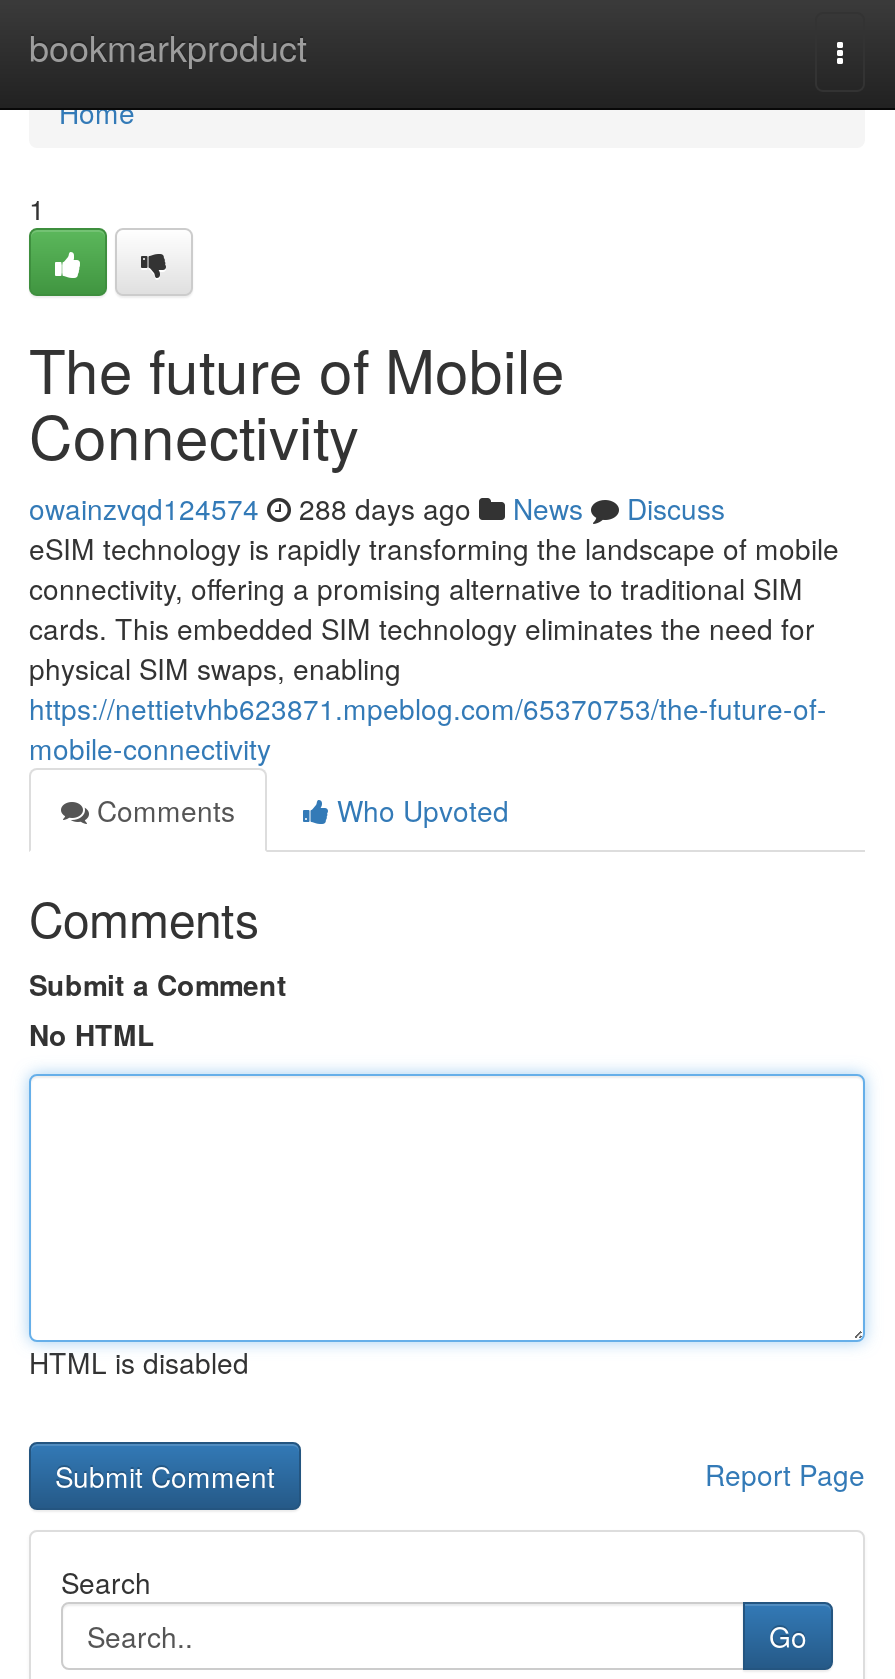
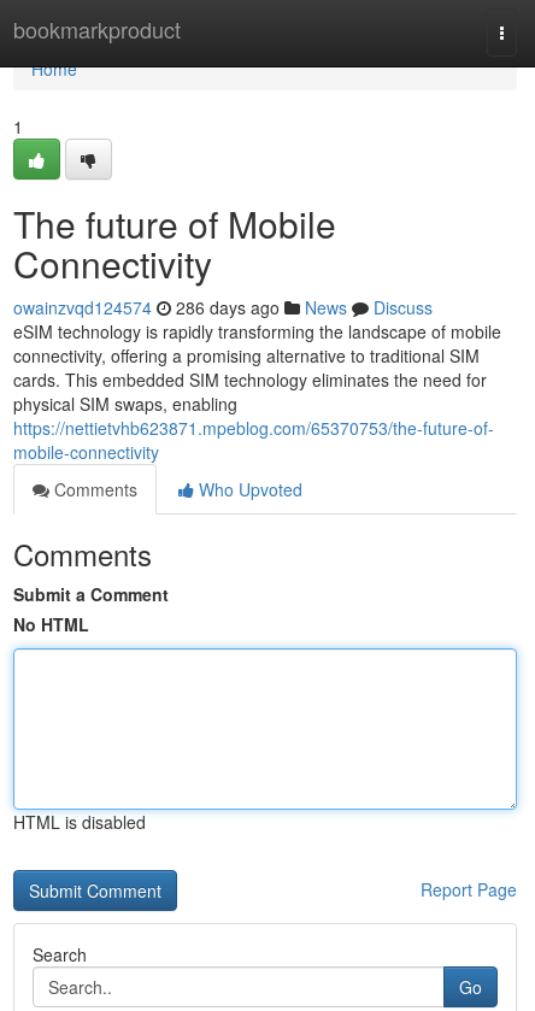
- owainzvqd124574 288 days ago News Discuss
+ owainzvqd124574 286 days ago News Discuss
